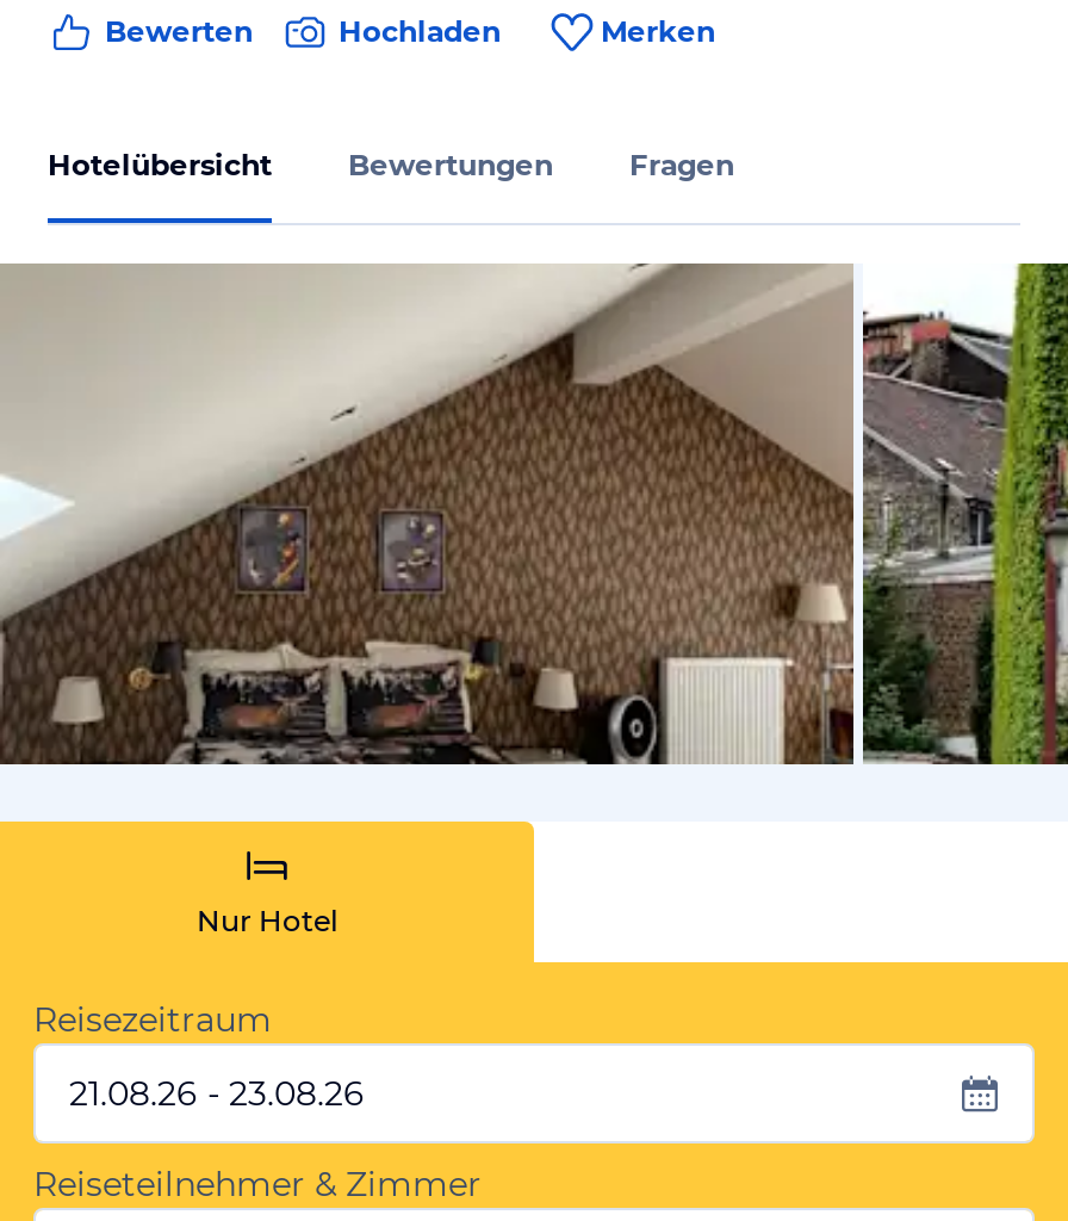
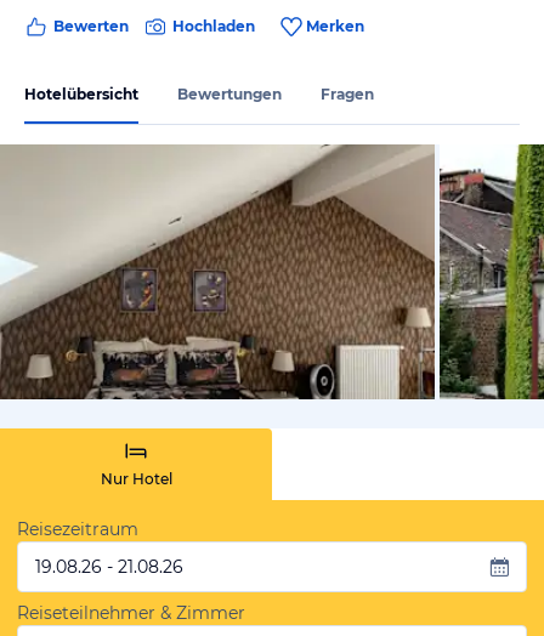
- 21.08.26 - 23.08.26
+ 19.08.26 - 21.08.26
